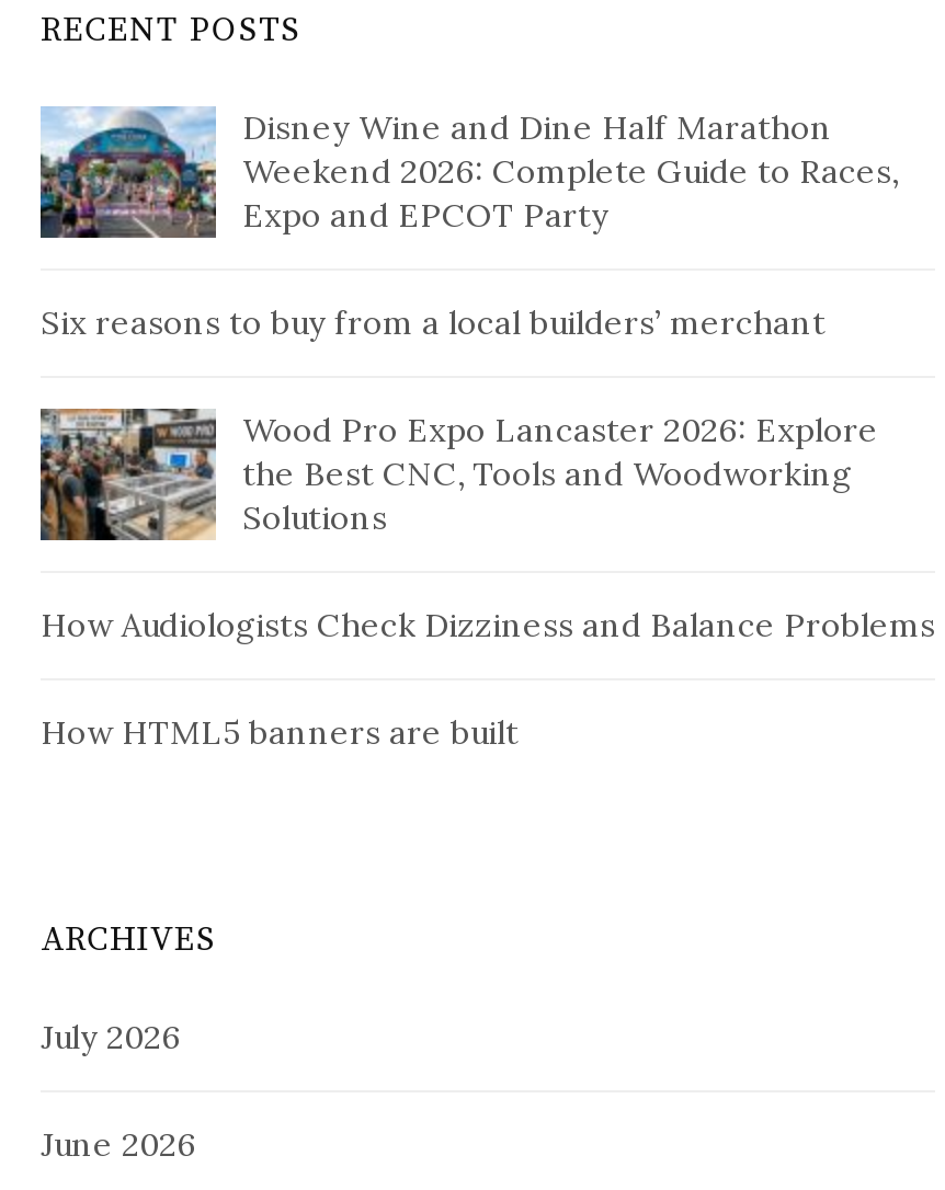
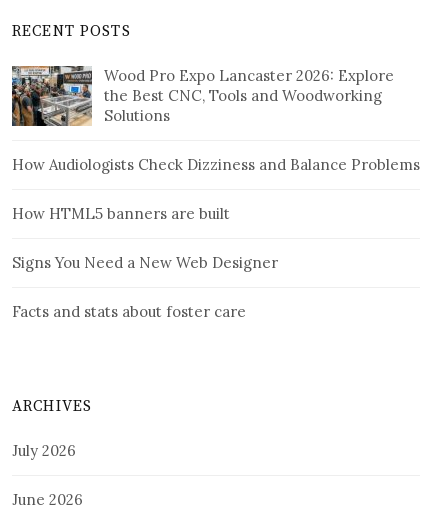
- [image]
- Disney Wine and Dine Half Marathon
- Weekend 2026: Complete Guide to Races,
- Expo and EPCOT Party
- Six reasons to buy from a local builders’ merchant

moved up: [image] | Wood Pro Expo Lancaster 2026: Explore | the Best CNC, Tools and Woodworking | Solutions | How Audiologists Check Dizziness and Balance Problems | How HTML5 banners are built

+ Signs You Need a New Web Designer
+ Facts and stats about foster care
